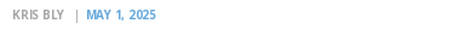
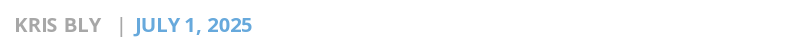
- KRIS BLY MAY 1, 2025
+ KRIS BLY JULY 1, 2025
